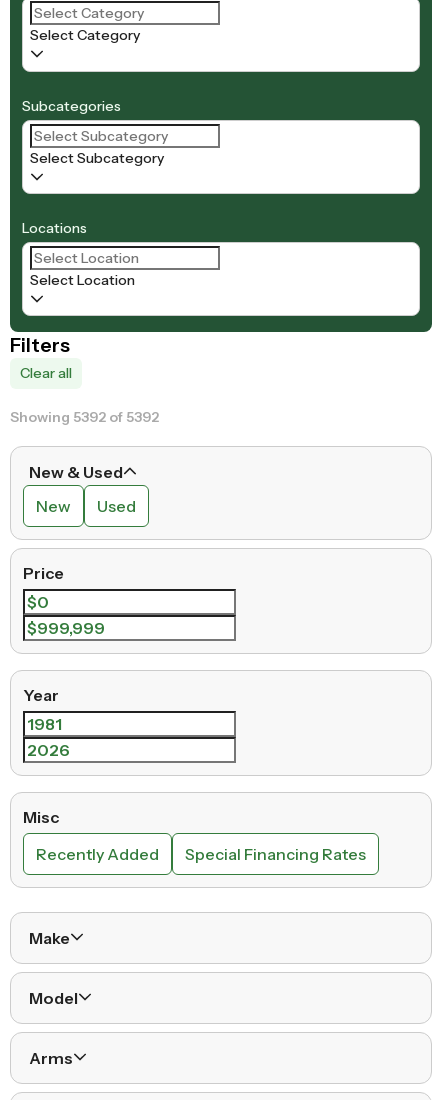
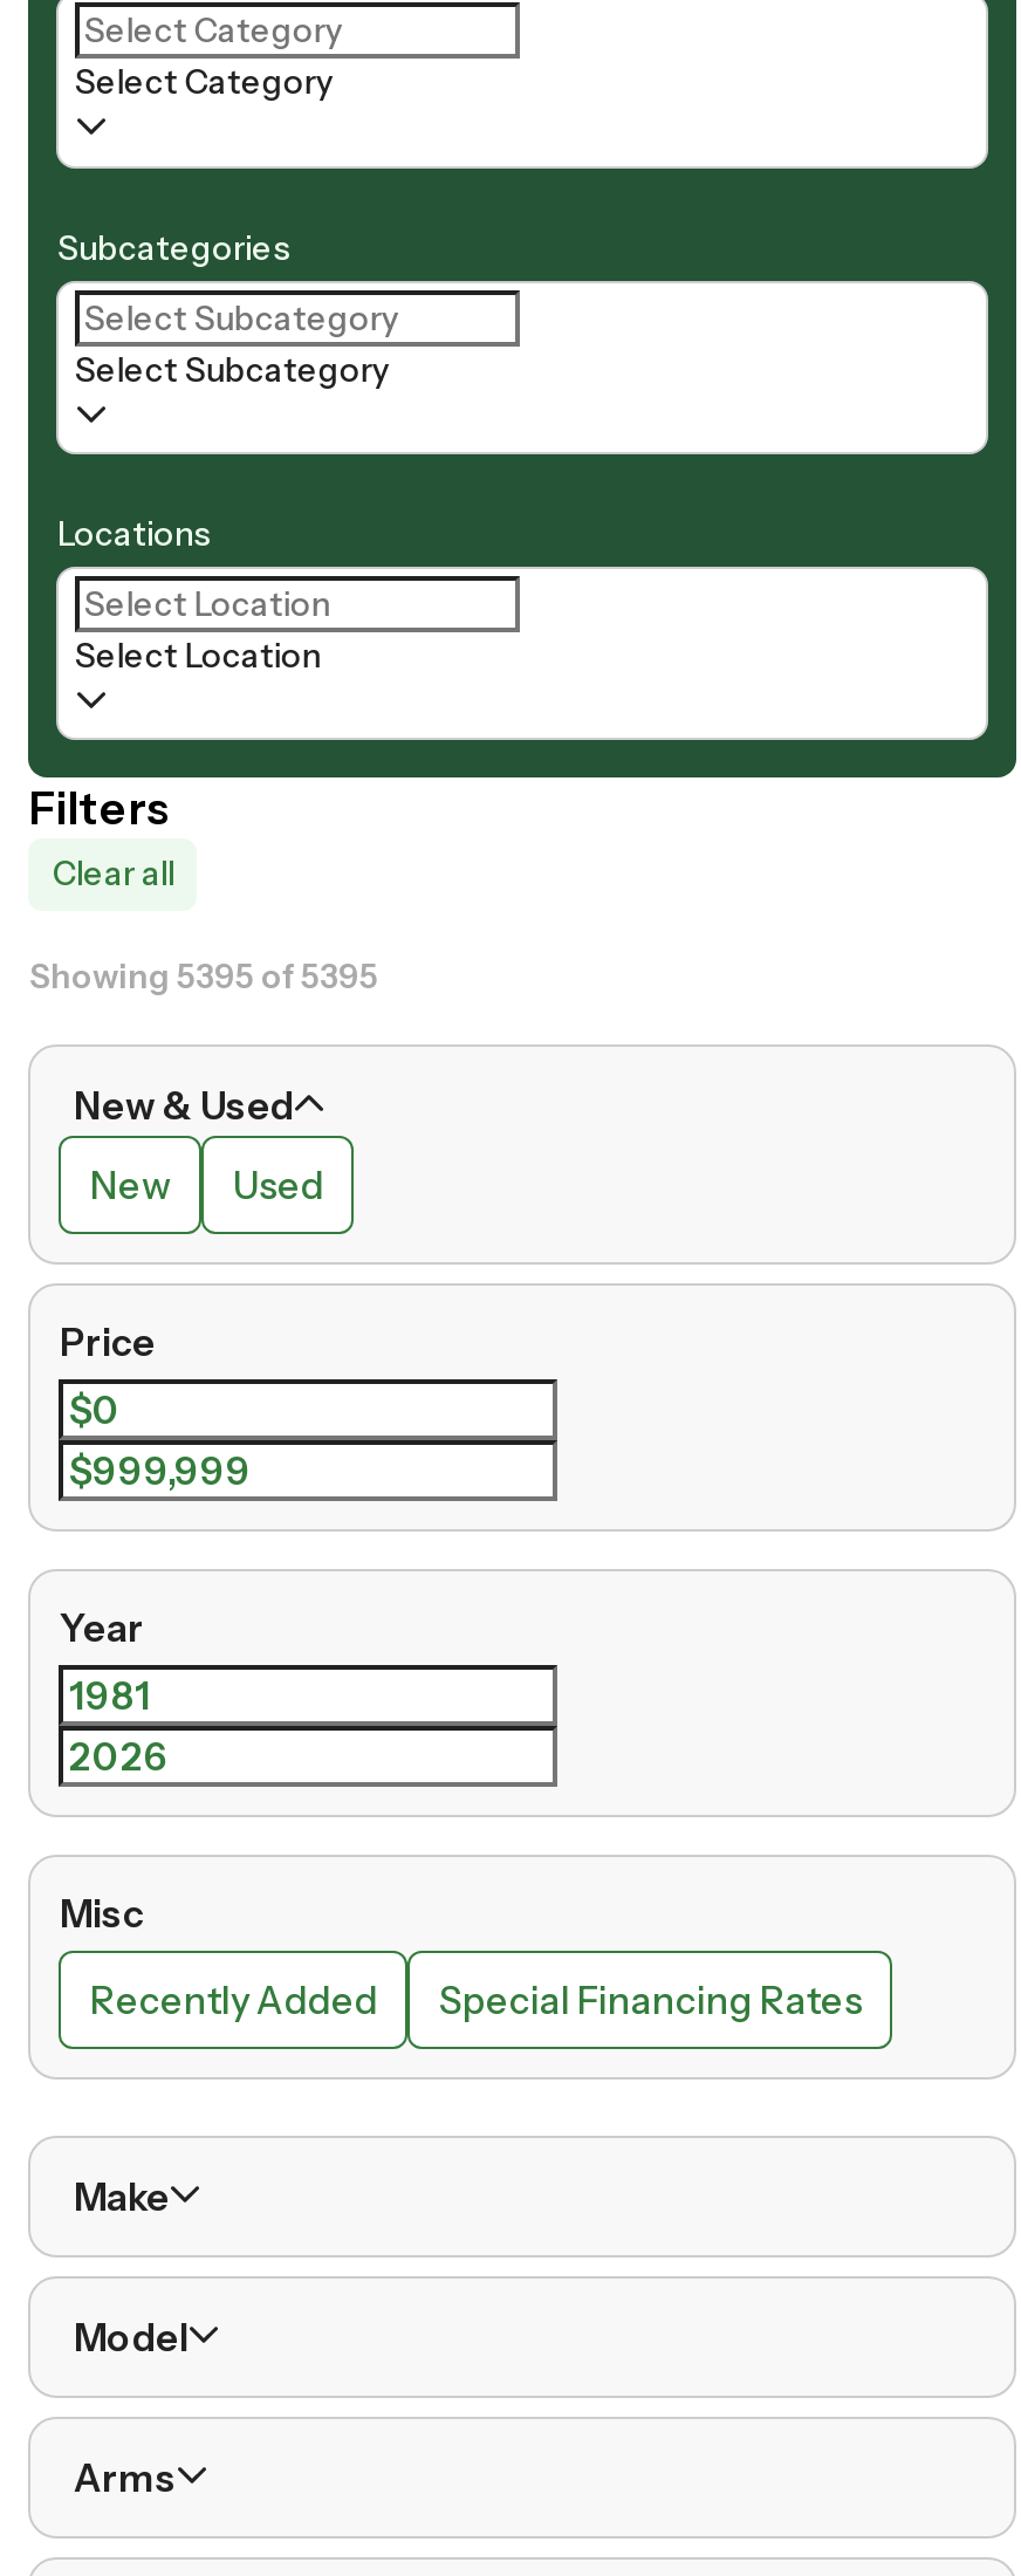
- Showing 5392 of 5392
+ Showing 5395 of 5395
